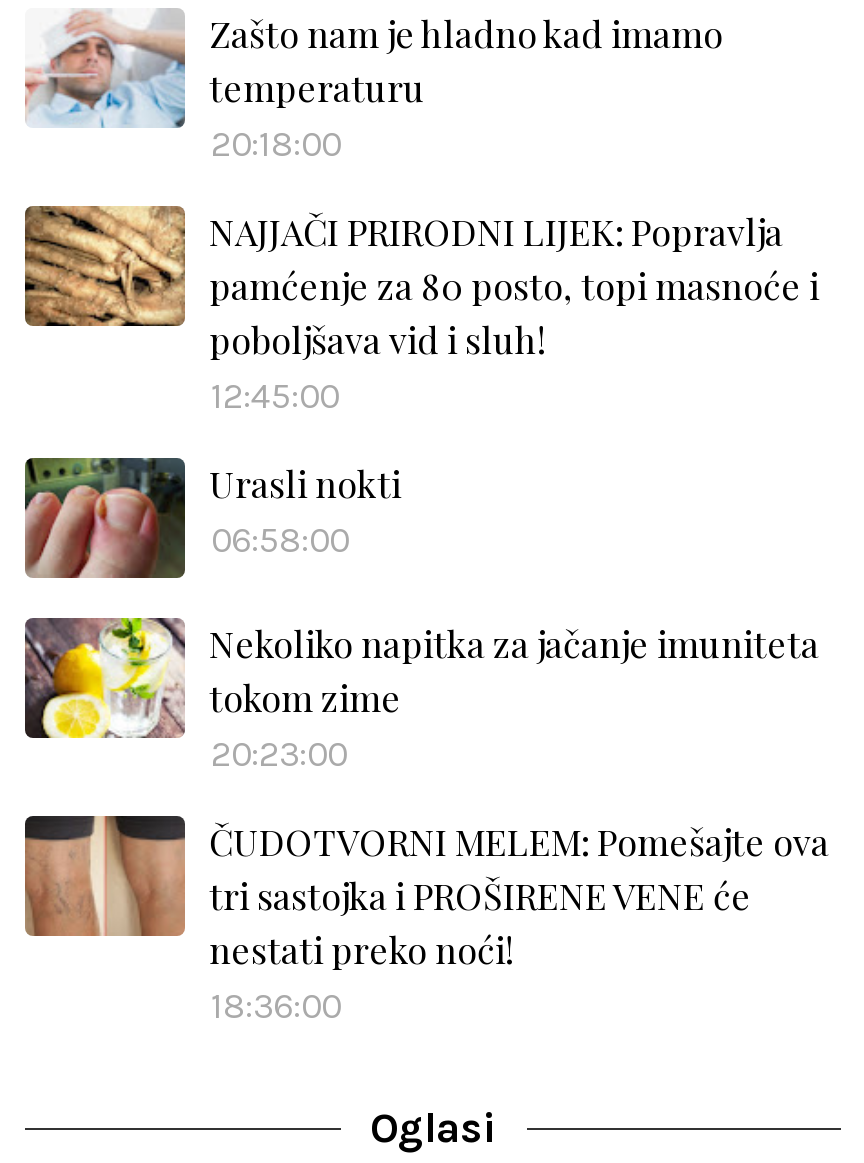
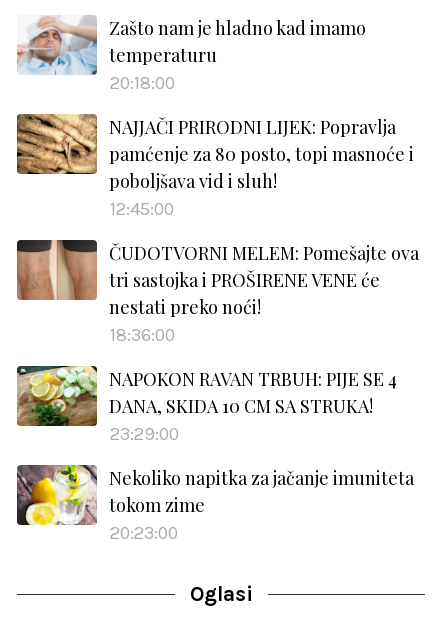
- [image]
- Urasli nokti
- 06:58:00

moved down: [image] | Nekoliko napitka za jačanje imuniteta | tokom zime | 20:23:00

moved up: [image] | ČUDOTVORNI MELEM: Pomešajte ova | tri sastojka i PROŠIRENE VENE će | nestati preko noći! | 18:36:00

+ [image]
+ NAPOKON RAVAN TRBUH: PIJE SE 4
+ DANA, SKIDA 10 CM SA STRUKA!
+ 23:29:00
